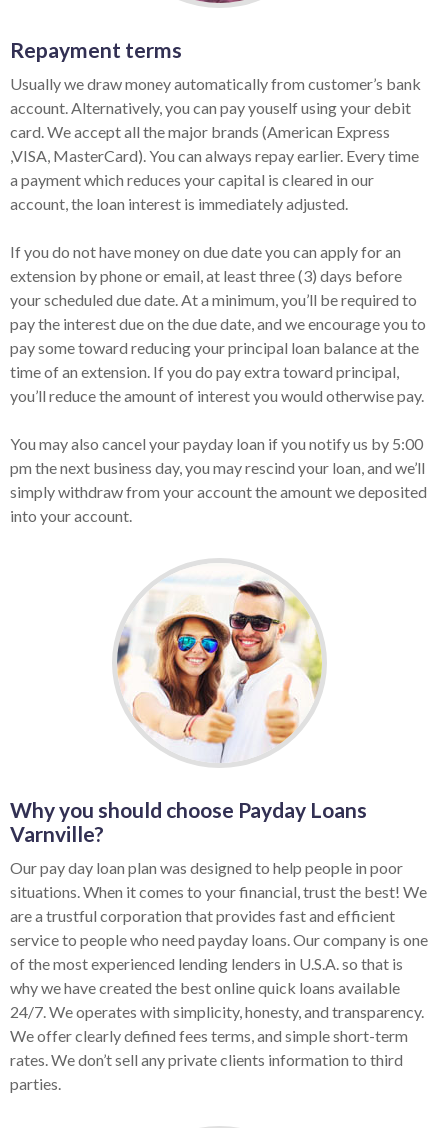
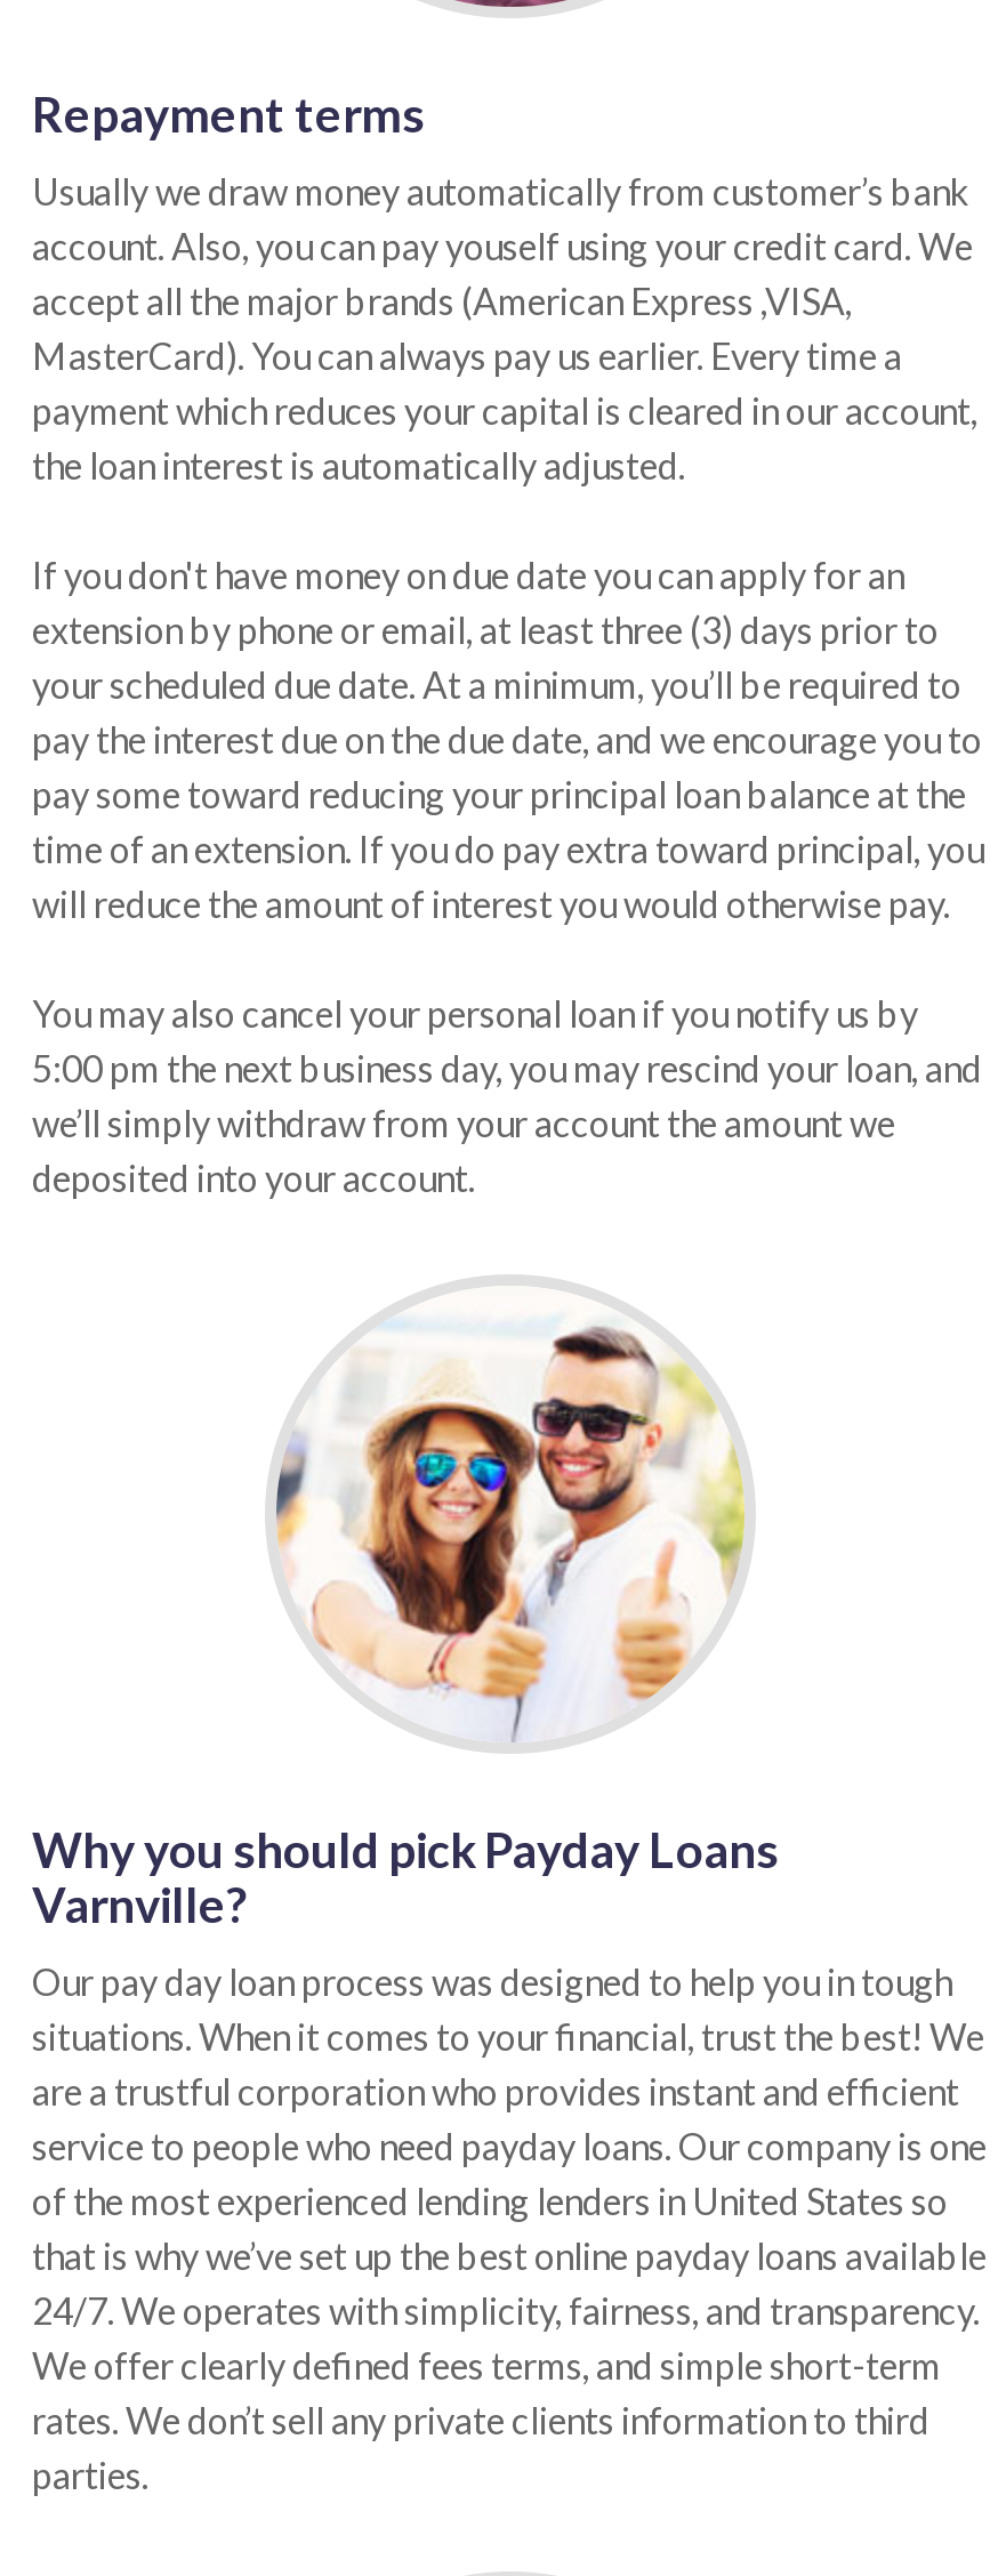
- account. Alternatively, you can pay youself using your debit
- card. We accept all the major brands (American Express
- ,VISA, MasterCard). You can always repay earlier. Every time
- a payment which reduces your capital is cleared in our
- account, the loan interest is immediately adjusted.
+ account. Also, you can pay youself using your credit card. We
+ accept all the major brands (American Express ,VISA,
+ MasterCard). You can always pay us earlier. Every time a
+ payment which reduces your capital is cleared in our account,
+ the loan interest is automatically adjusted.

- If you do not have money on due date you can apply for an
- extension by phone or email, at least three (3) days before
+ If you don't have money on due date you can apply for an
+ extension by phone or email, at least three (3) days prior to

- time of an extension. If you do pay extra toward principal,
- you’ll reduce the amount of interest you would otherwise pay.
+ time of an extension. If you do pay extra toward principal, you
+ will reduce the amount of interest you would otherwise pay.

- You may also cancel your payday loan if you notify us by 5:00
- pm the next business day, you may rescind your loan, and we’ll
- simply withdraw from your account the amount we deposited
- into your account.
+ You may also cancel your personal loan if you notify us by
+ 5:00 pm the next business day, you may rescind your loan, and
+ we’ll simply withdraw from your account the amount we
+ deposited into your account.

- Why you should choose Payday Loans
+ Why you should pick Payday Loans

- Our pay day loan plan was designed to help people in poor
+ Our pay day loan process was designed to help you in tough

- are a trustful corporation that provides fast and efficient
+ are a trustful corporation who provides instant and efficient

- of the most experienced lending lenders in U.S.A. so that is
- why we have created the best online quick loans available
- 24/7. We operates with simplicity, honesty, and transparency.
+ of the most experienced lending lenders in United States so
+ that is why we’ve set up the best online payday loans available
+ 24/7. We operates with simplicity, fairness, and transparency.
